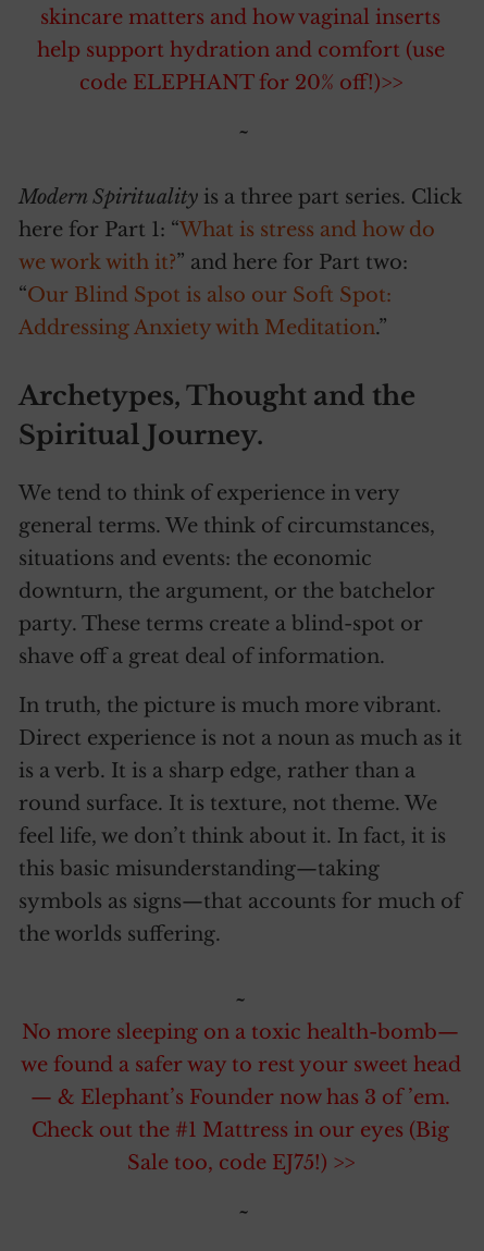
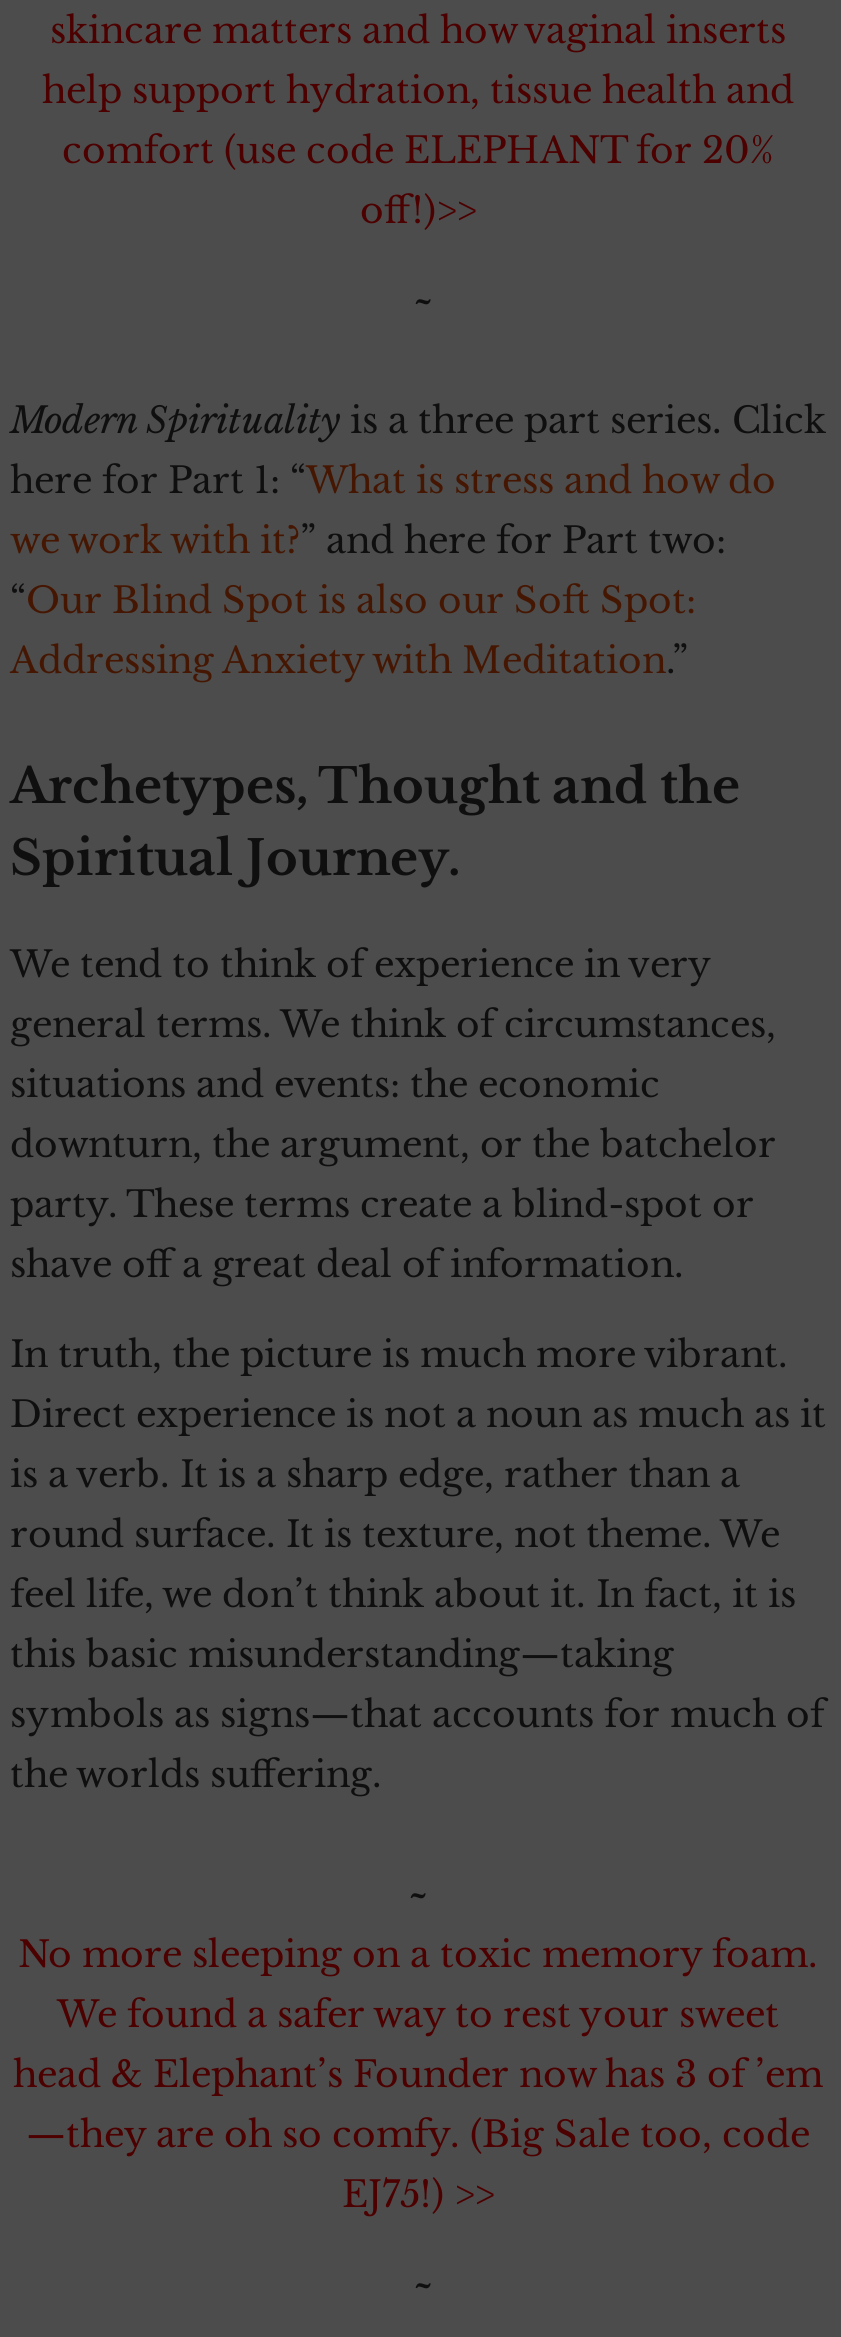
- help support hydration and comfort (use
- code ELEPHANT for 20% off!)>>
+ help support hydration, tissue health and
+ comfort (use code ELEPHANT for 20%
+ off!)>>

- No more sleeping on a toxic health-bomb—
- we found a safer way to rest your sweet head
- — & Elephant’s Founder now has 3 of ’em.
- Check out the #1 Mattress in our eyes (Big
- Sale too, code EJ75!) >>
+ No more sleeping on a toxic memory foam.
+ We found a safer way to rest your sweet
+ head & Elephant’s Founder now has 3 of ’em
+ —they are oh so comfy. (Big Sale too, code
+ EJ75!) >>
